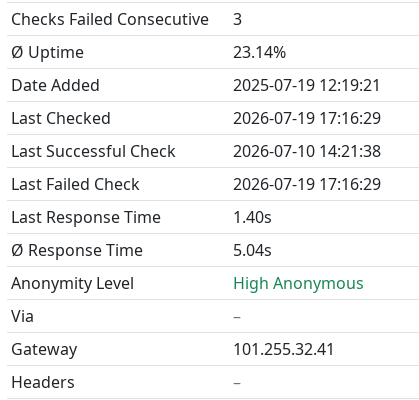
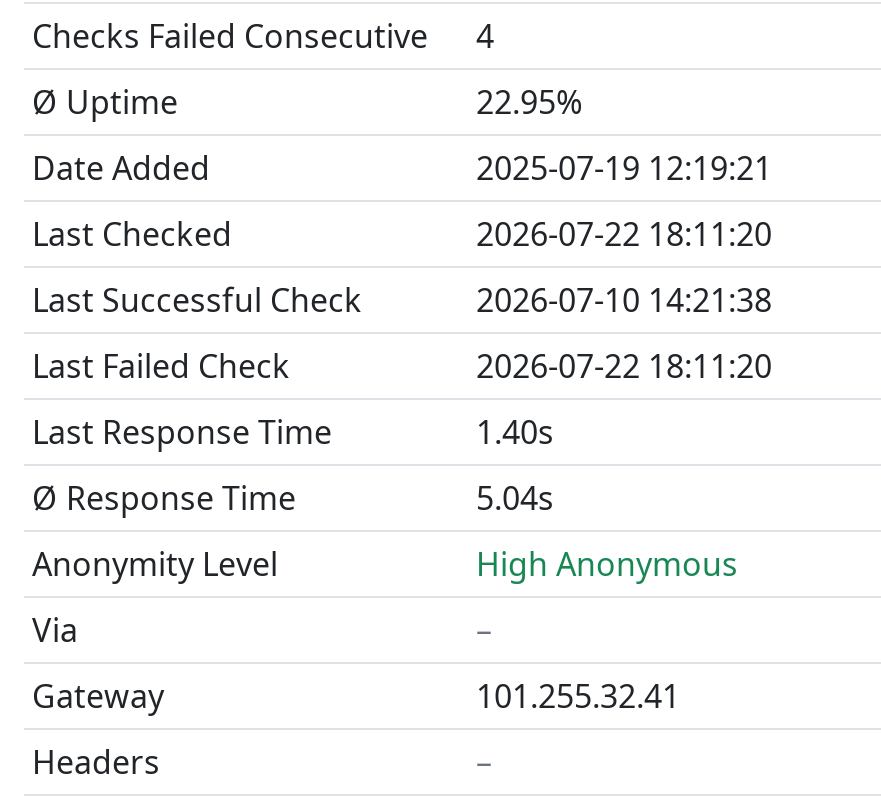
- Checks Failed Consecutive 3
+ Checks Failed Consecutive 4

- 23.14%
+ 22.95%

- 2026-07-19 17:16:29
+ 2026-07-22 18:11:20

- 2026-07-19 17:16:29
+ 2026-07-22 18:11:20
